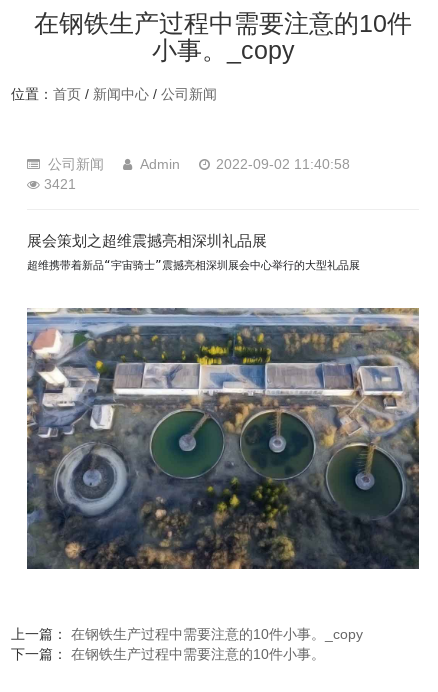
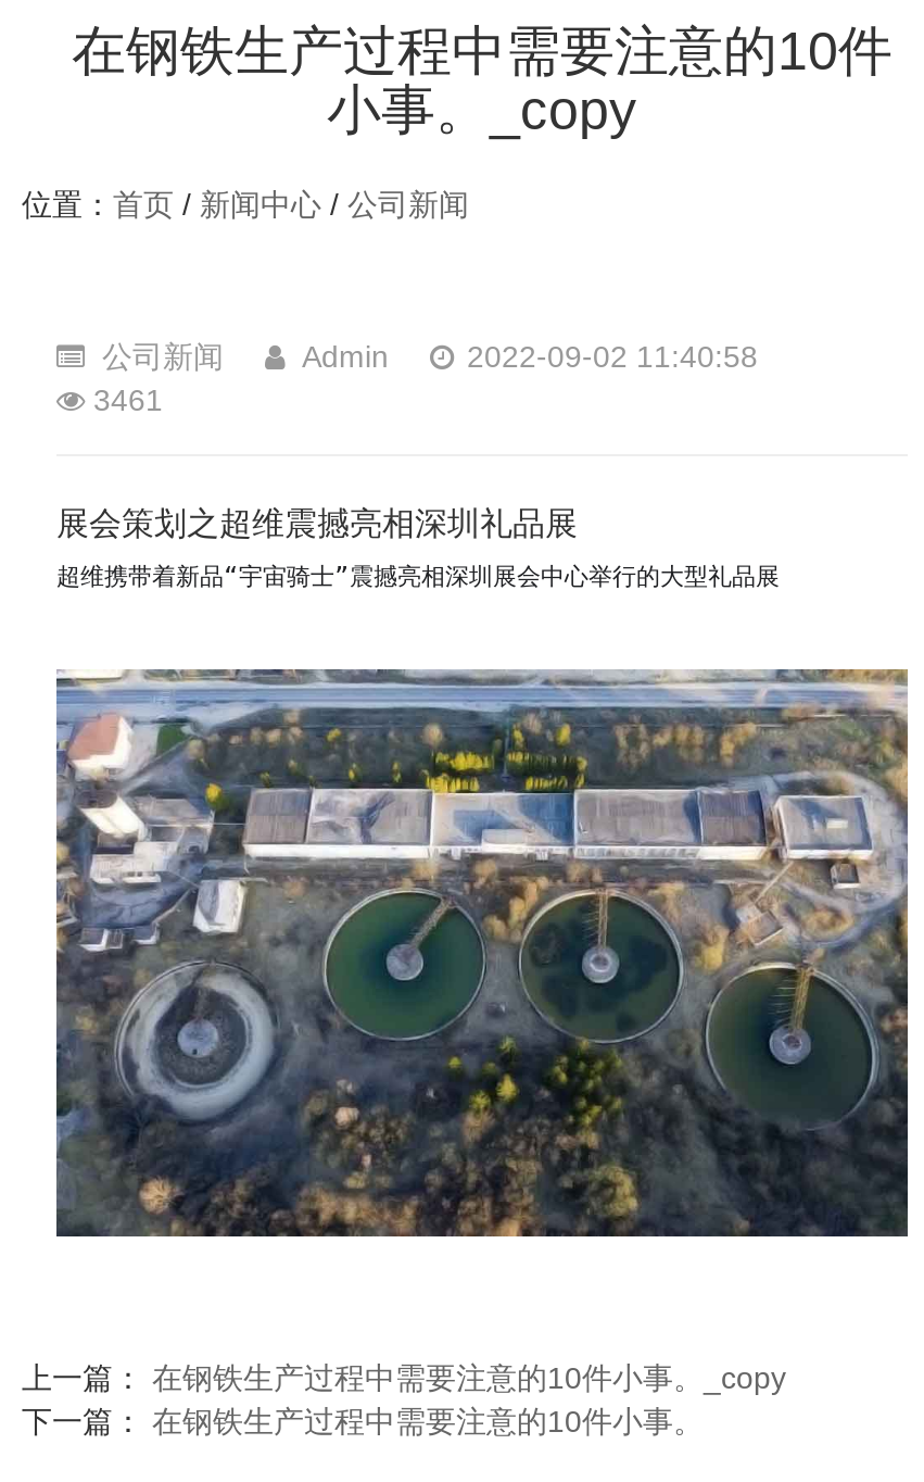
- 3421
+ 3461
